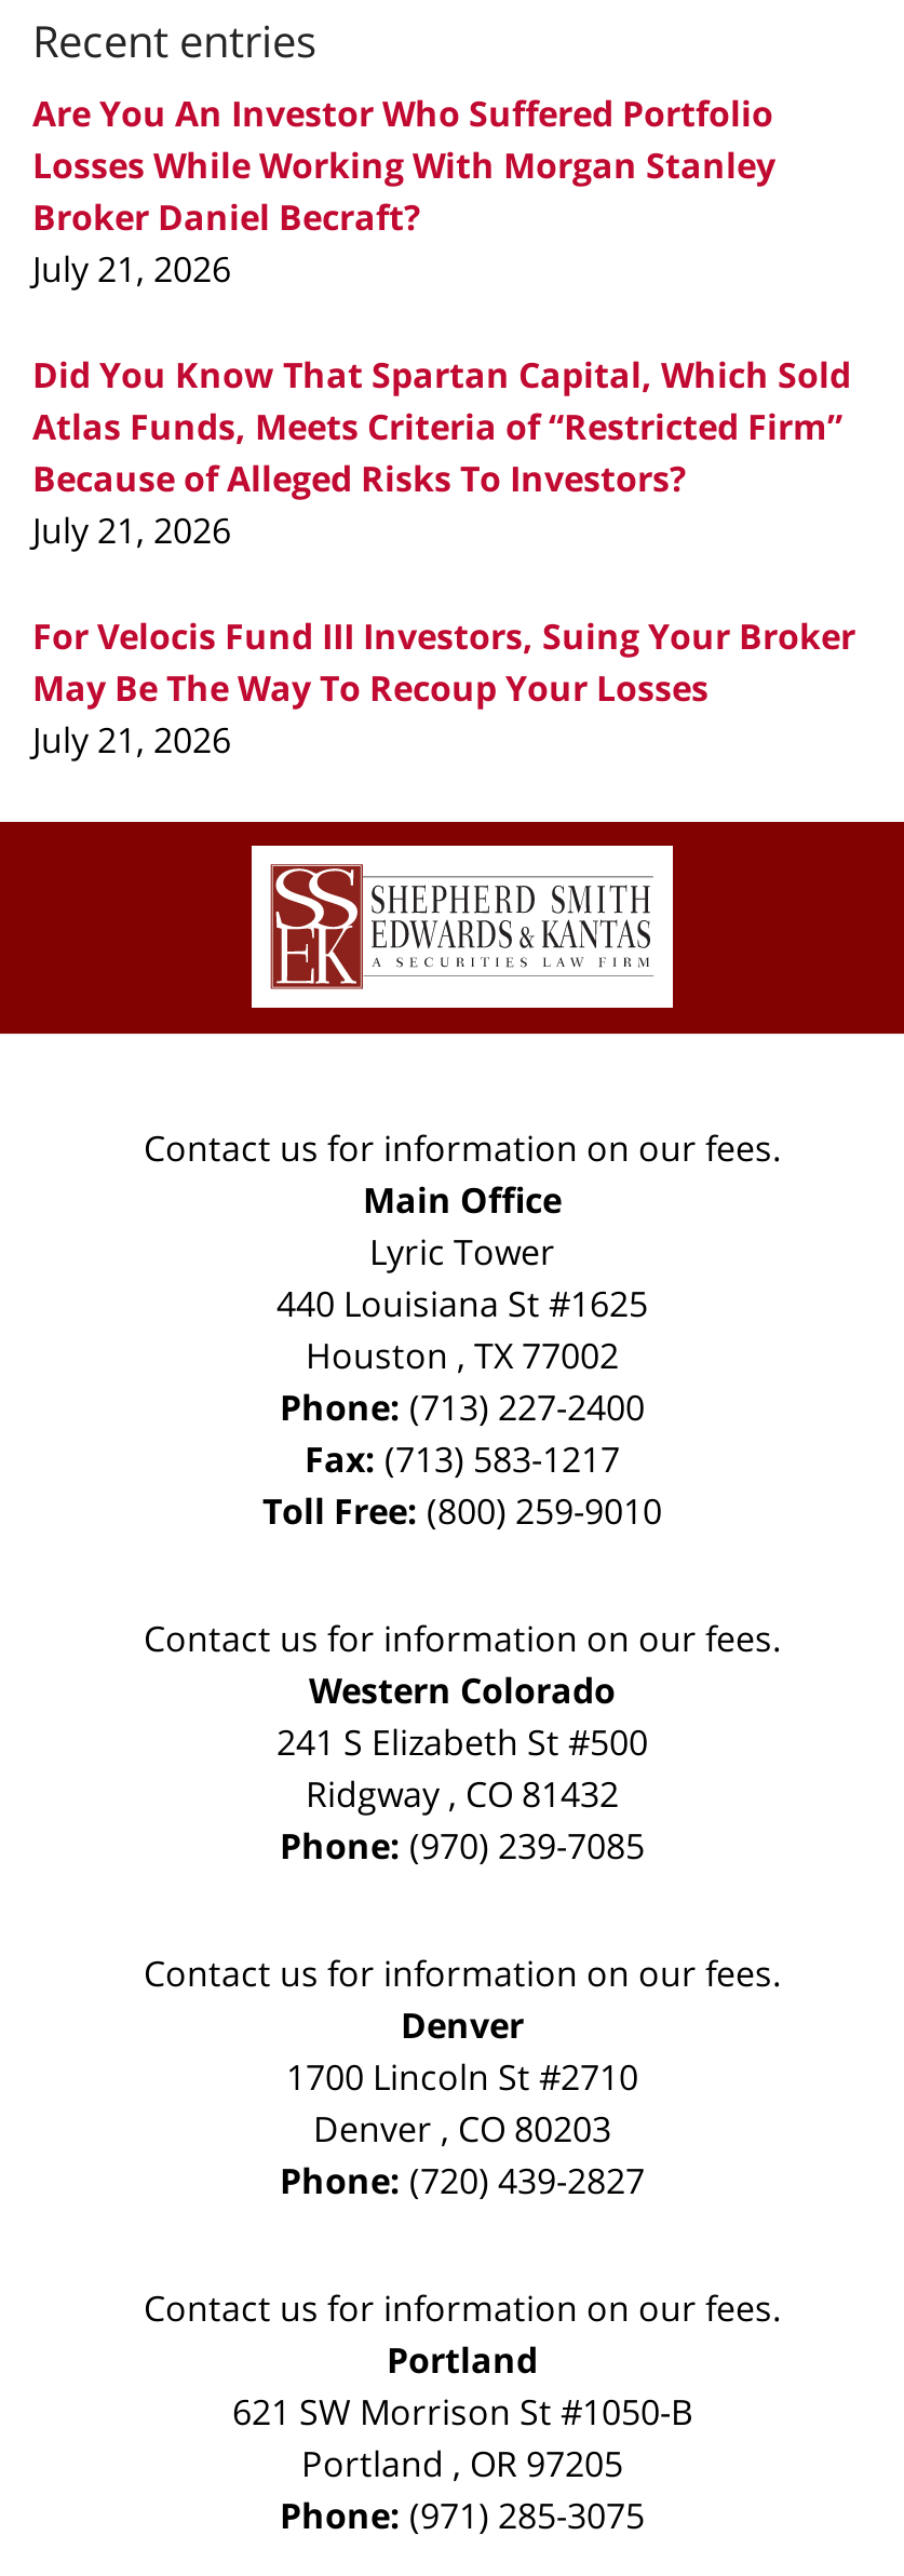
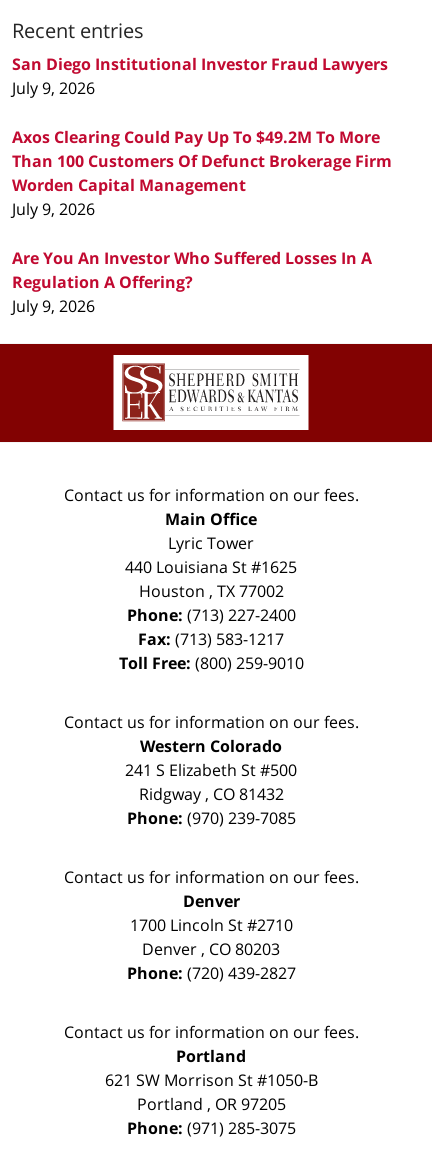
- Are You An Investor Who Suffered Portfolio
- Losses While Working With Morgan Stanley
- Broker Daniel Becraft?
- July 21, 2026
+ San Diego Institutional Investor Fraud Lawyers
+ July 9, 2026

- Did You Know That Spartan Capital, Which Sold
- Atlas Funds, Meets Criteria of “Restricted Firm”
- Because of Alleged Risks To Investors?
- July 21, 2026
+ Axos Clearing Could Pay Up To $49.2M To More
+ Than 100 Customers Of Defunct Brokerage Firm
+ Worden Capital Management
+ July 9, 2026

- For Velocis Fund III Investors, Suing Your Broker
- May Be The Way To Recoup Your Losses
- July 21, 2026
+ Are You An Investor Who Suffered Losses In A
+ Regulation A Offering?
+ July 9, 2026
